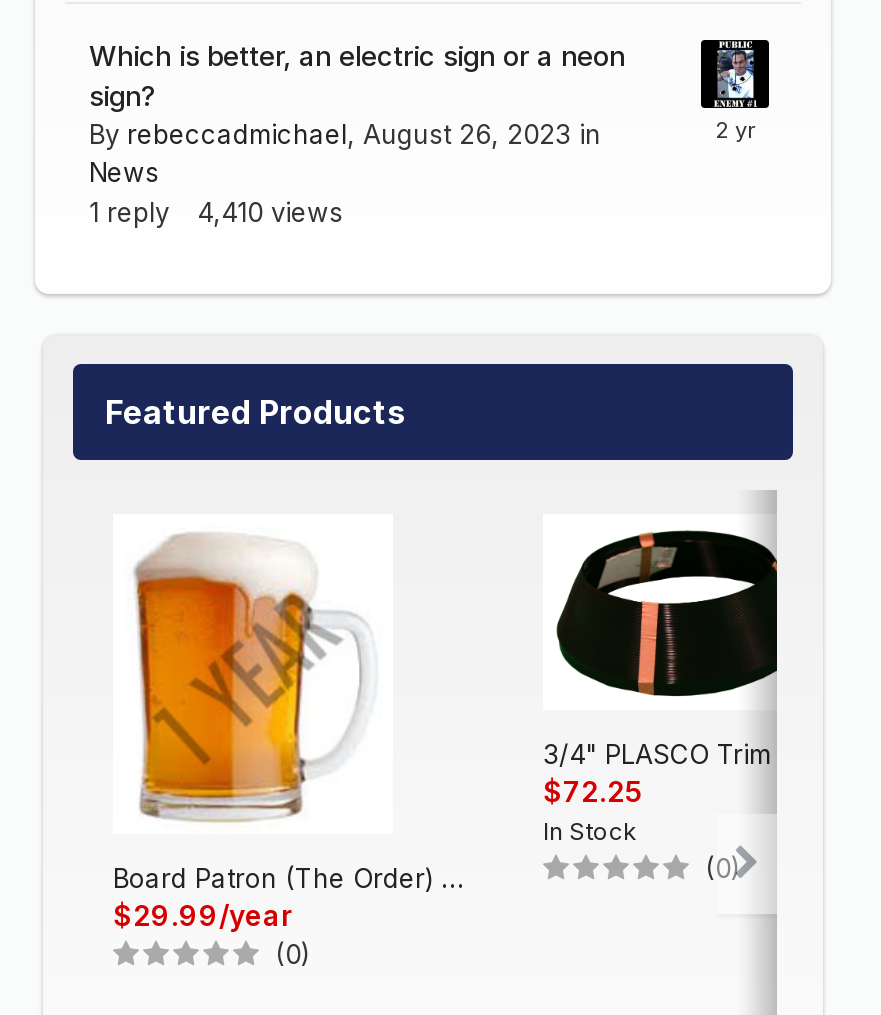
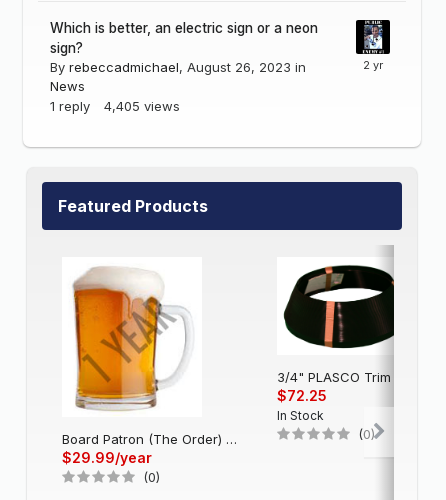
- 1 reply 4,410 views
+ 1 reply 4,405 views
